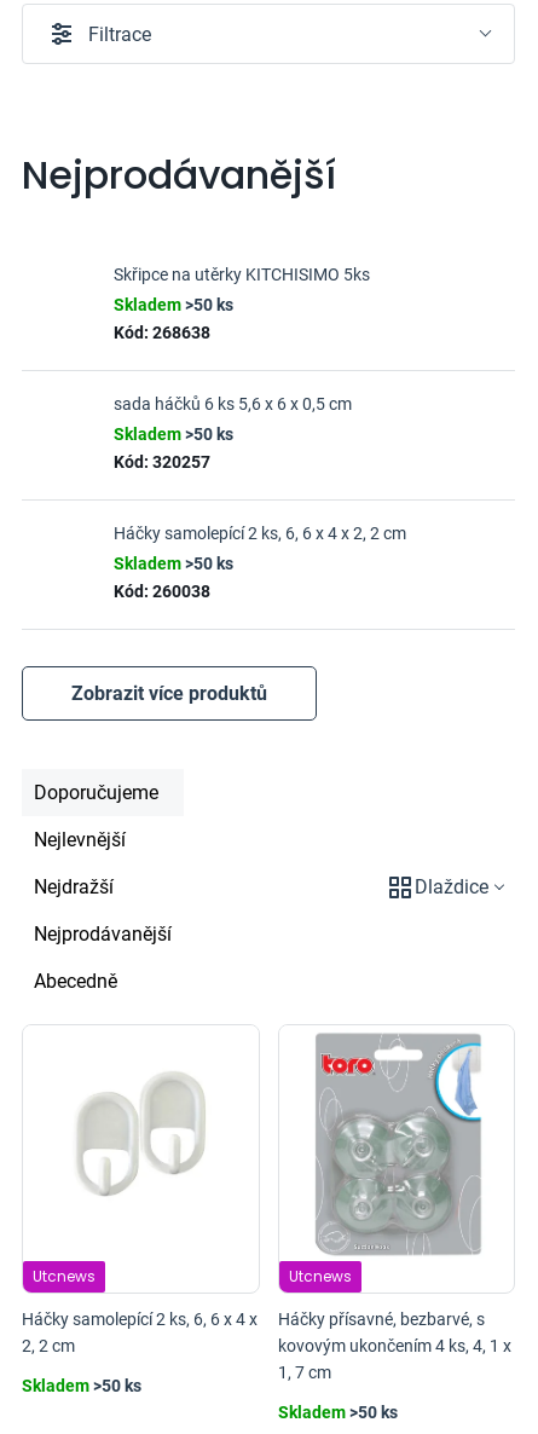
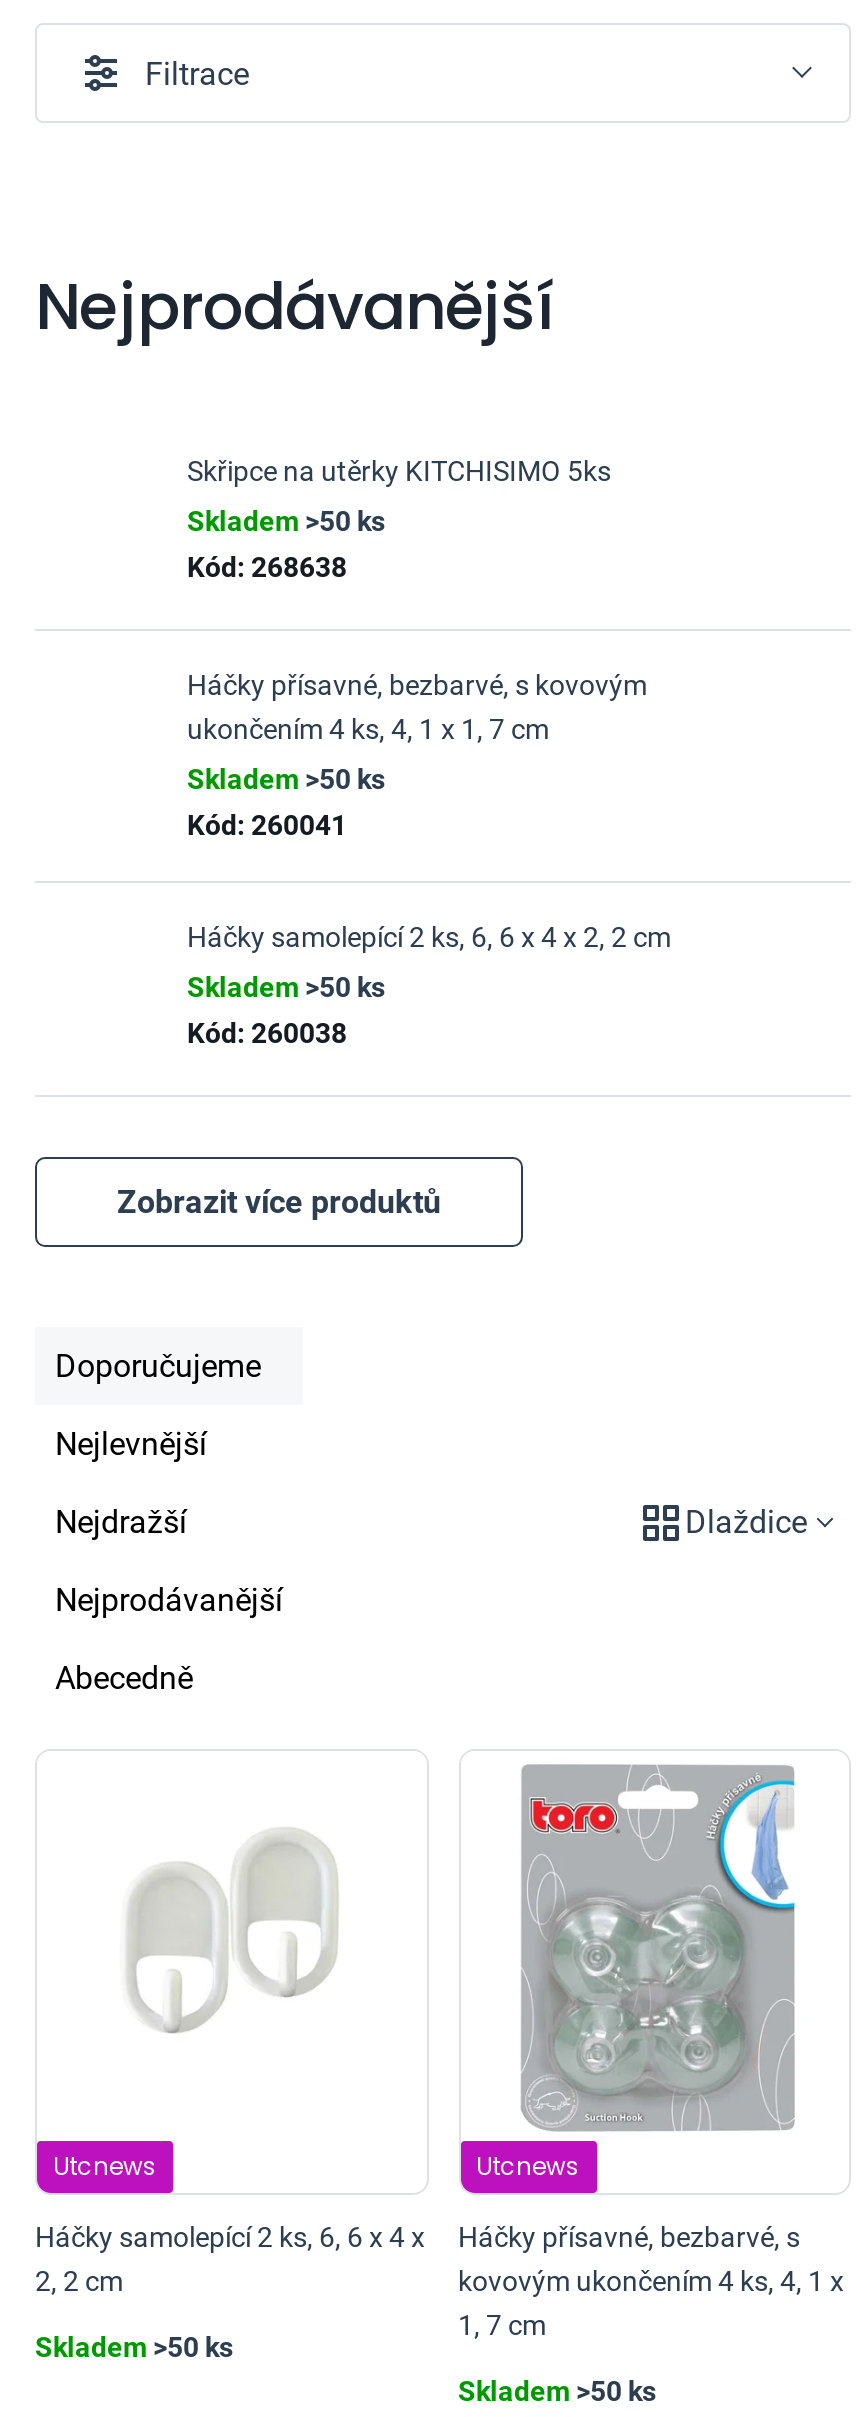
- sada háčků 6 ks 5,6 x 6 x 0,5 cm
+ Háčky přísavné, bezbarvé, s kovovým
+ ukončením 4 ks, 4, 1 x 1, 7 cm

- Kód: 320257
+ Kód: 260041
